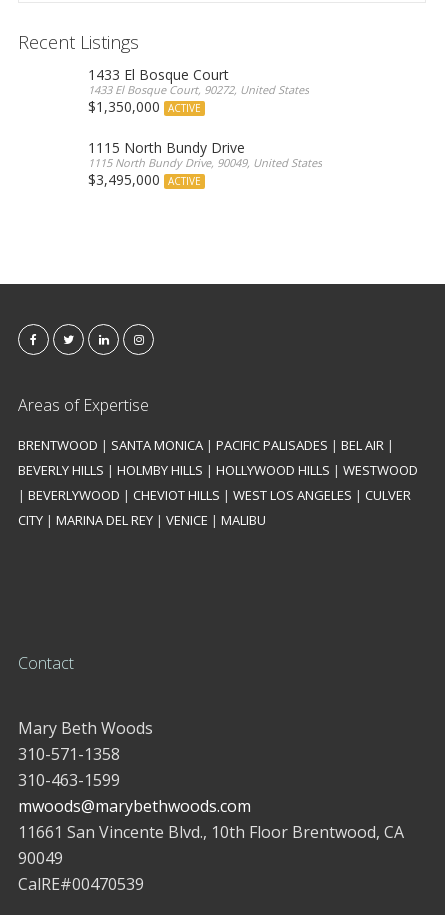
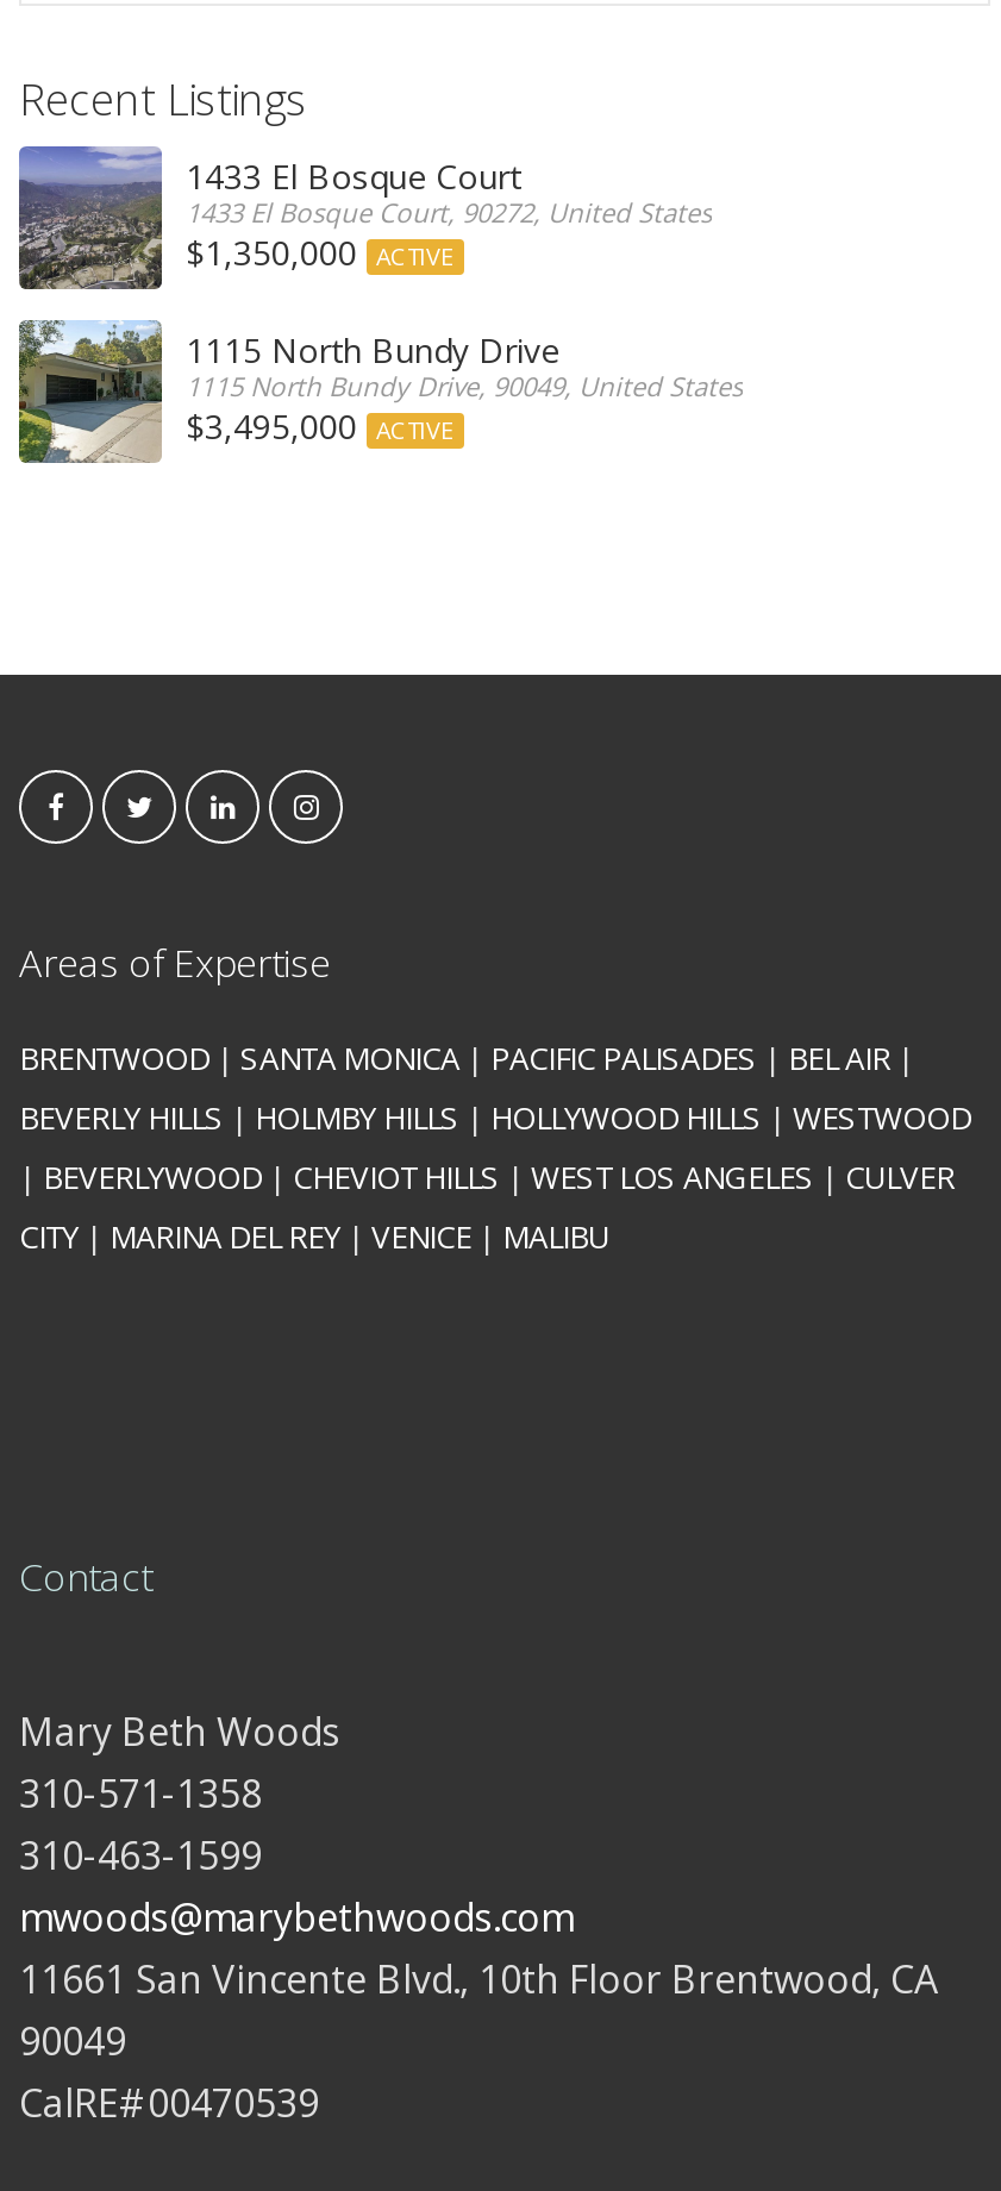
+ [image]

+ [image]
